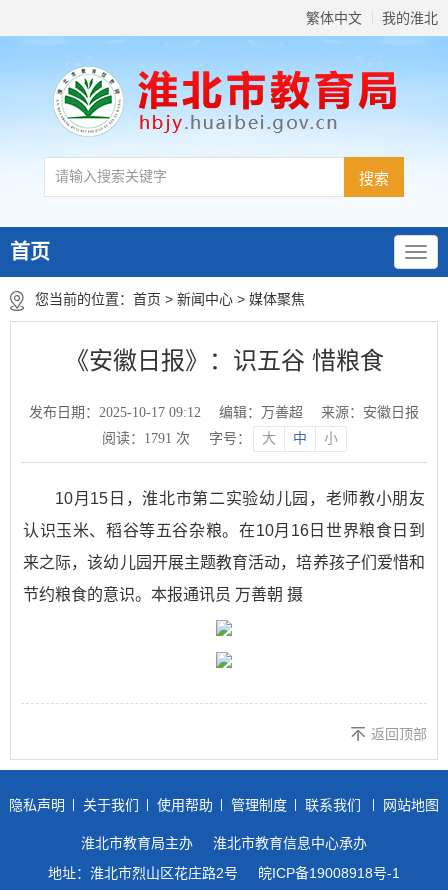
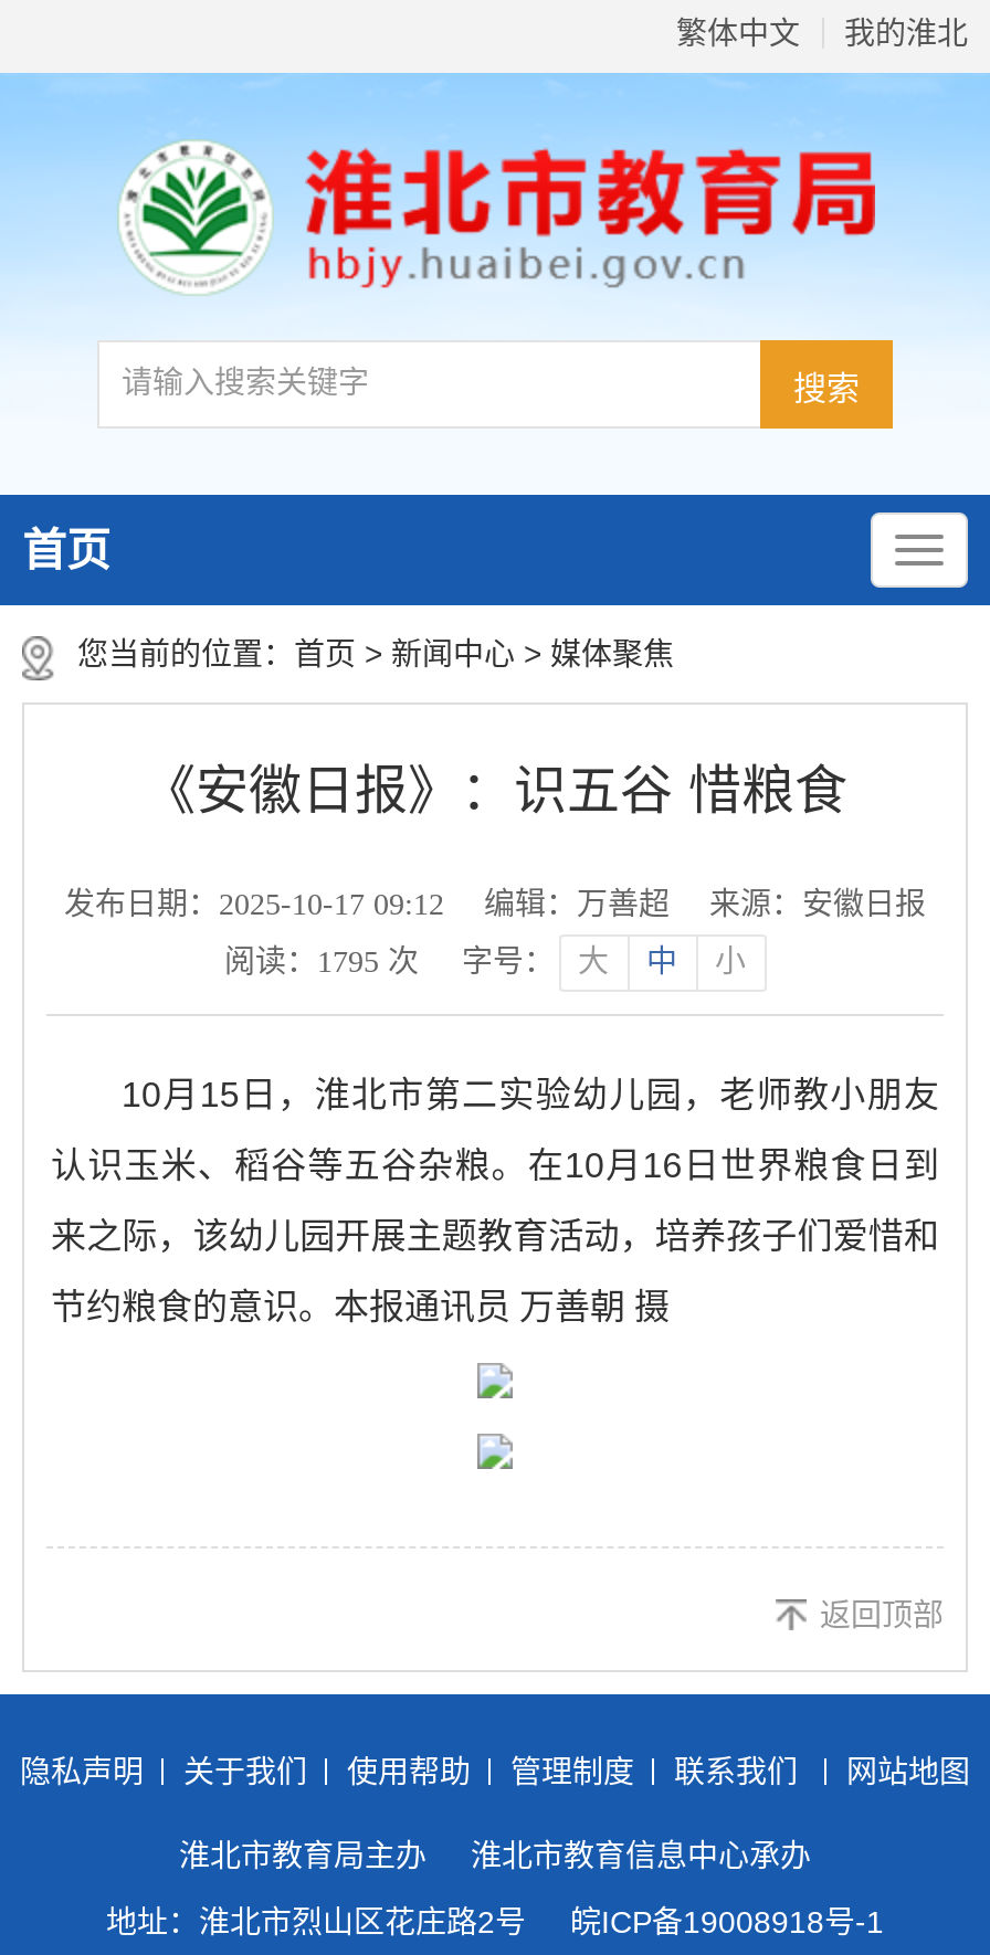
- 阅读：1791次 字号： 大 中 小
+ 阅读：1795次 字号： 大 中 小
